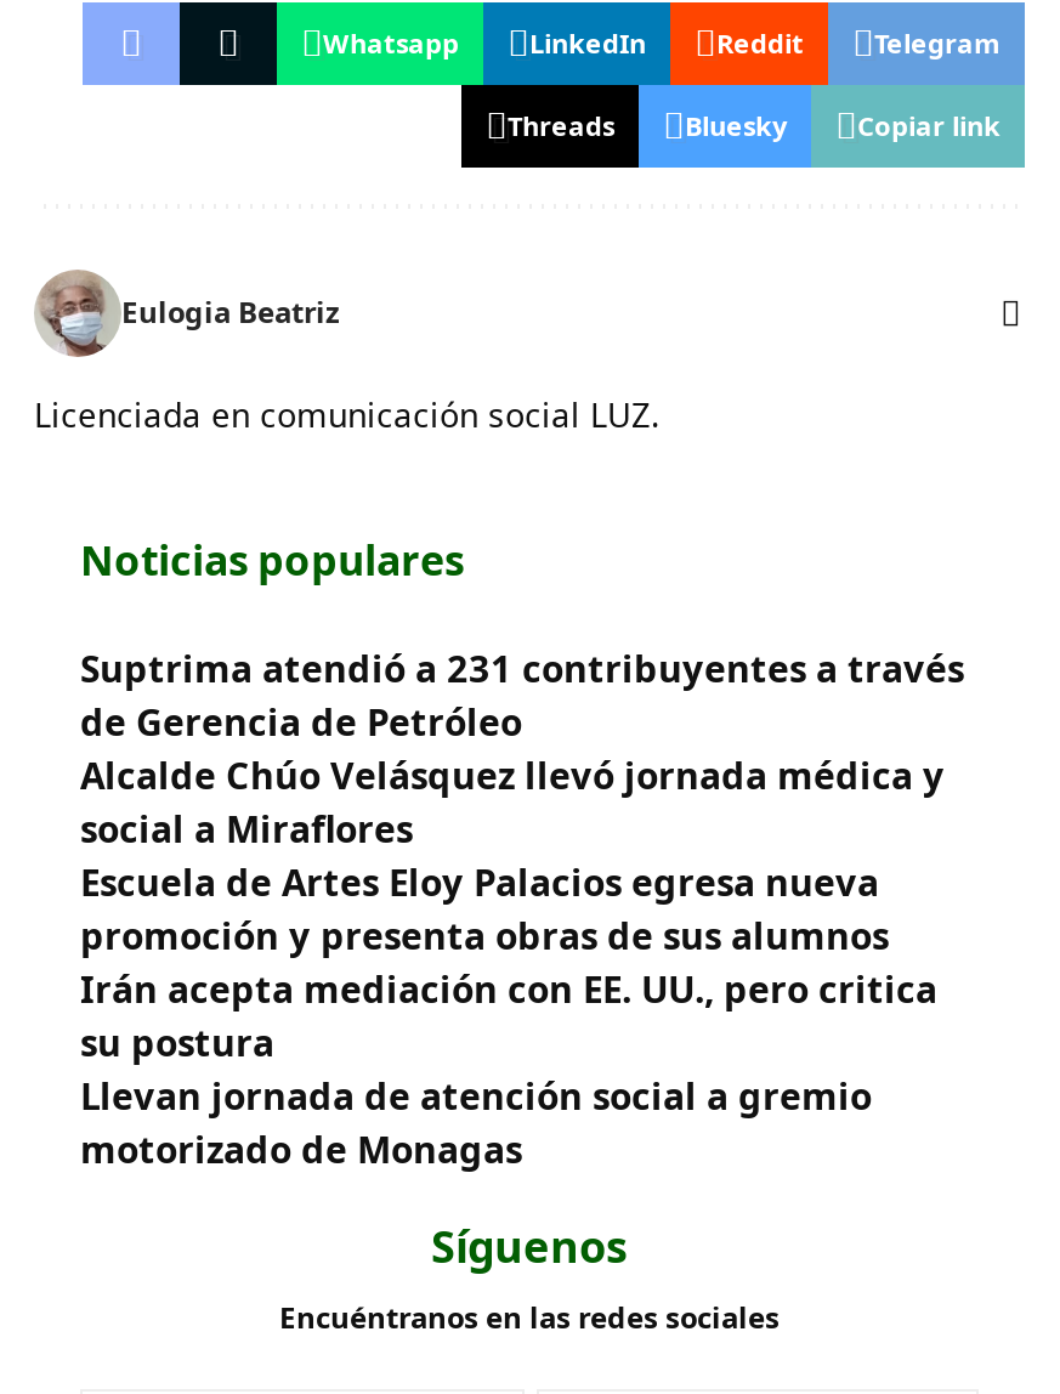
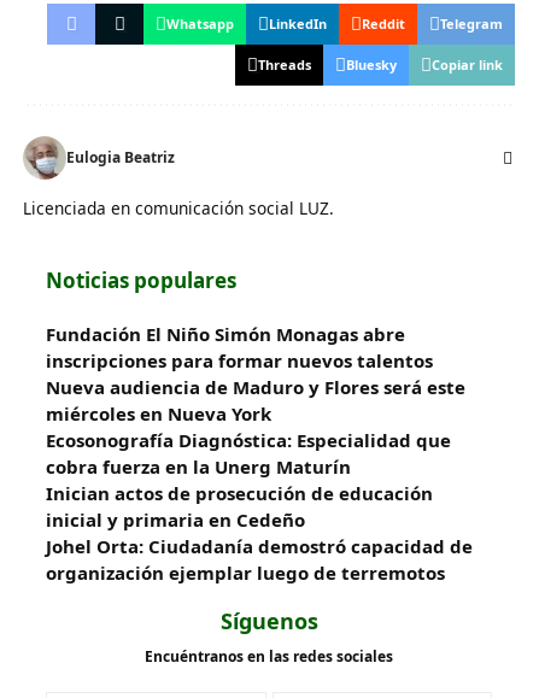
- Suptrima atendió a 231 contribuyentes a través
- de Gerencia de Petróleo
- Alcalde Chúo Velásquez llevó jornada médica y
- social a Miraflores
- Escuela de Artes Eloy Palacios egresa nueva
- promoción y presenta obras de sus alumnos
- Irán acepta mediación con EE. UU., pero critica
- su postura
- Llevan jornada de atención social a gremio
- motorizado de Monagas
+ Fundación El Niño Simón Monagas abre
+ inscripciones para formar nuevos talentos
+ Nueva audiencia de Maduro y Flores será este
+ miércoles en Nueva York
+ Ecosonografía Diagnóstica: Especialidad que
+ cobra fuerza en la Unerg Maturín
+ Inician actos de prosecución de educación
+ inicial y primaria en Cedeño
+ Johel Orta: Ciudadanía demostró capacidad de
+ organización ejemplar luego de terremotos
